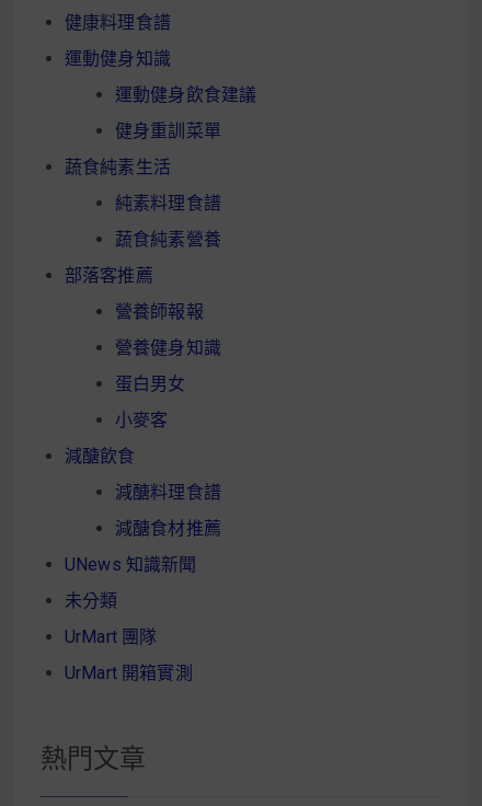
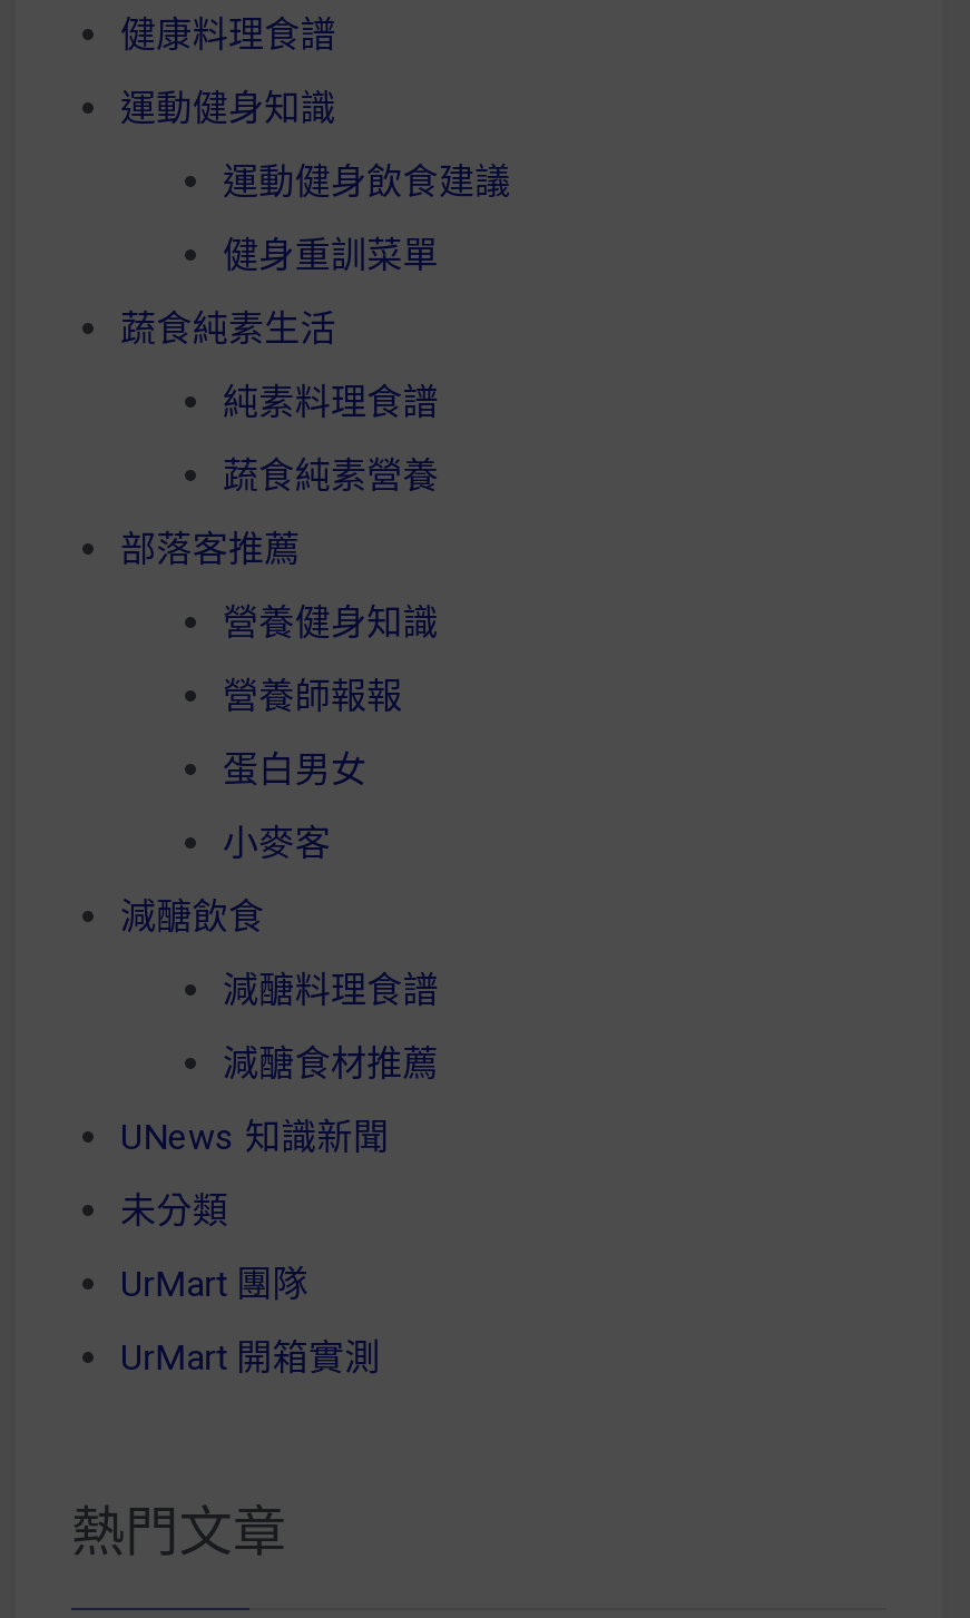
moved down: 營養師報報

moved up: 營養健身知識
